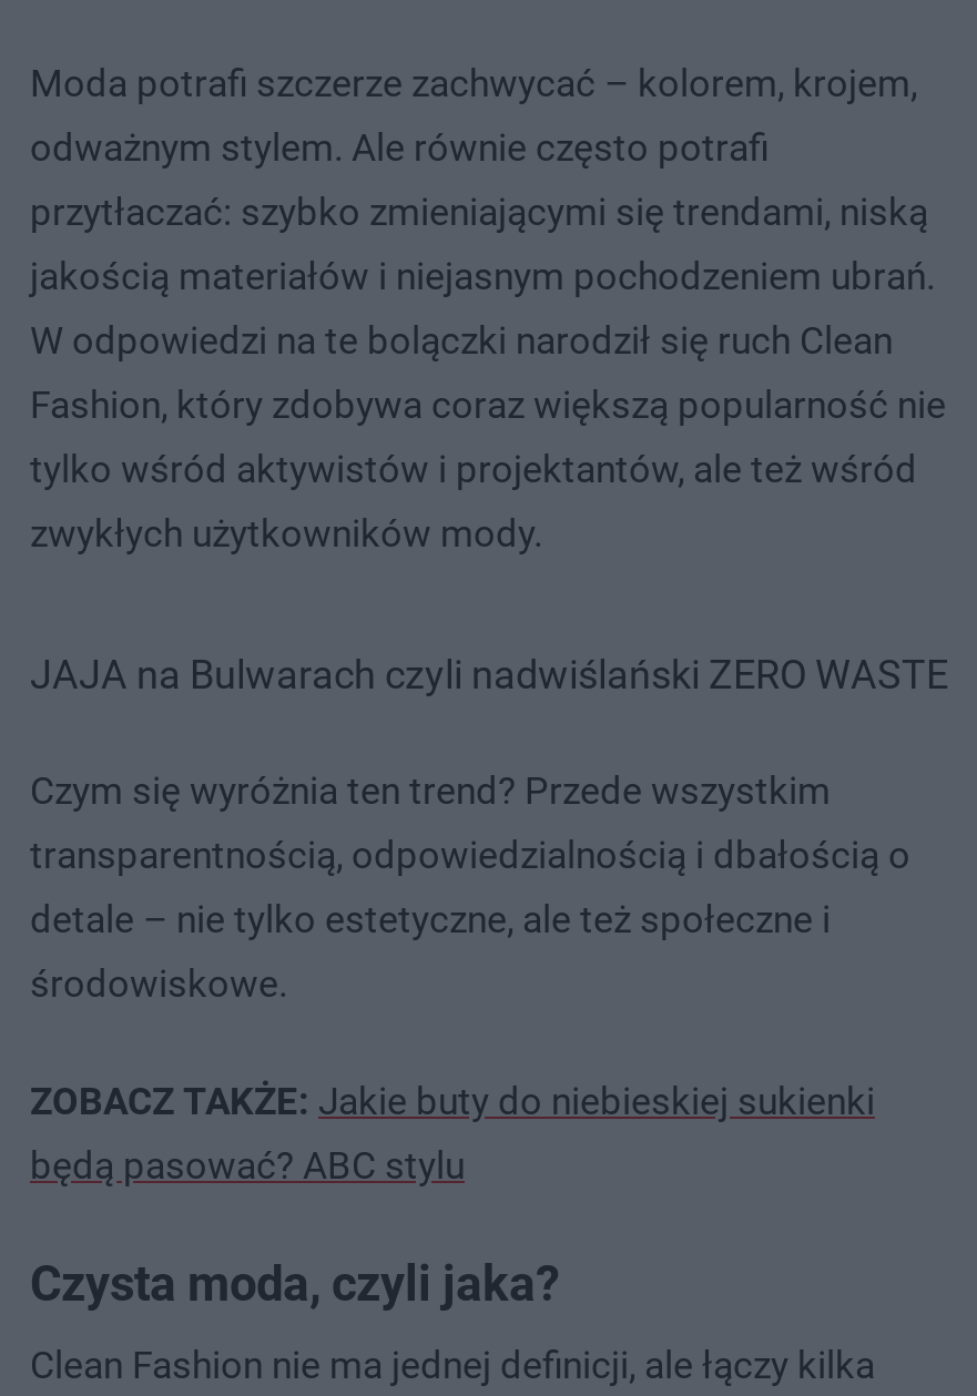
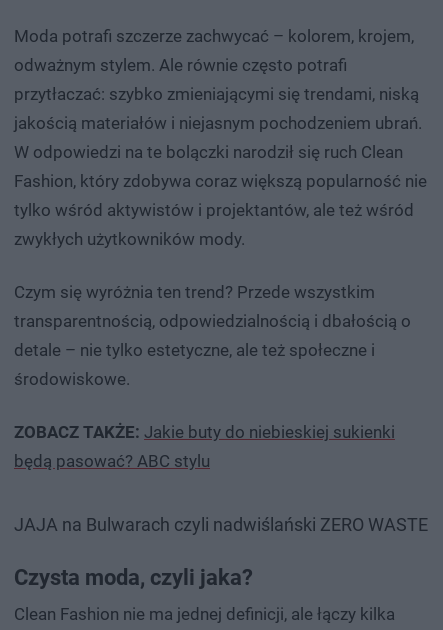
moved down: JAJA na Bulwarach czyli nadwiślański ZERO WASTE

moved up: Czym się wyróżnia ten trend? Przede wszystkim | transparentnością, odpowiedzialnością i dbałością o | detale – nie tylko estetyczne, ale też społeczne i | środowiskowe. | ZOBACZ TAKŻE: Jakie buty do niebieskiej sukienki | będą pasować? ABC stylu
